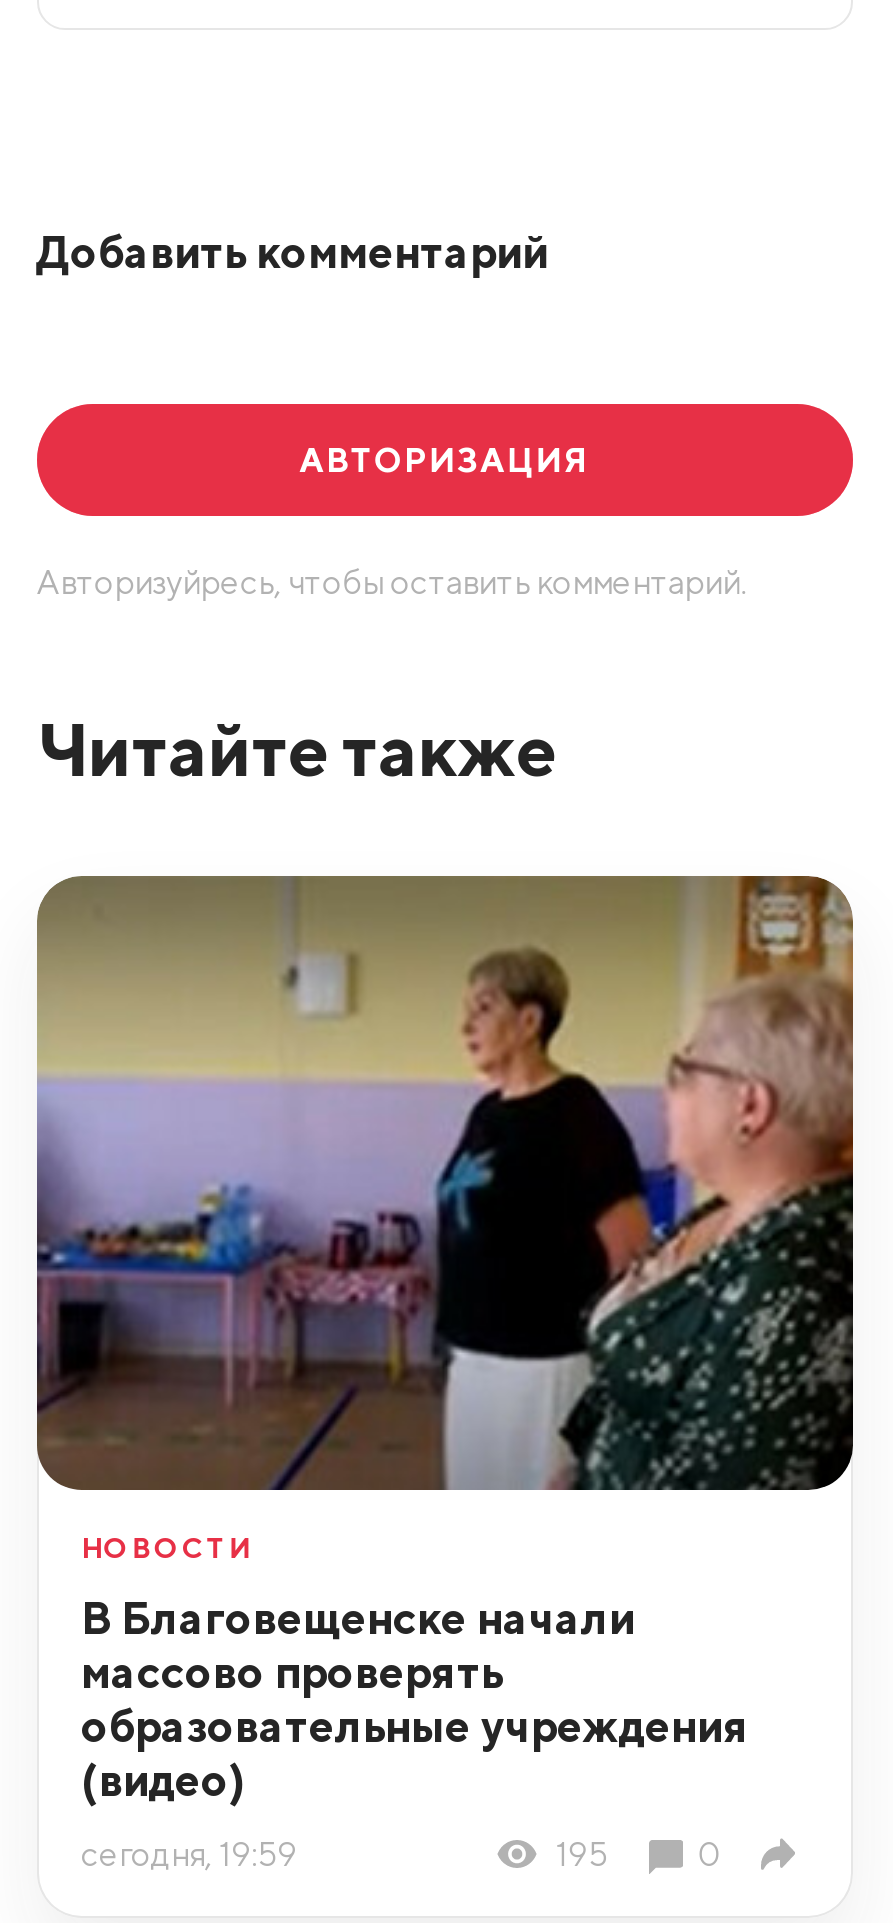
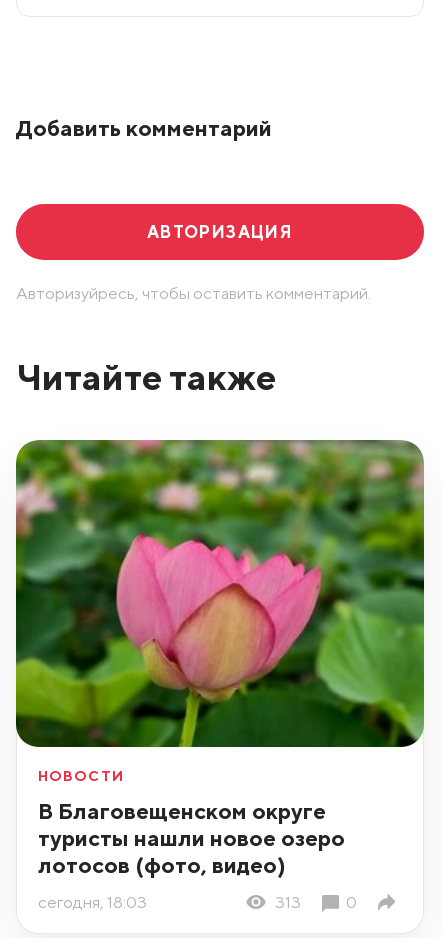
- [image]
+ [image]

- В Благовещенске начали
- массово проверять
- образовательные учреждения
- (видео)
+ В Благовещенском округе
+ туристы нашли новое озеро
+ лотосов (фото, видео)

- сегодня, 19:59
- 195
+ сегодня, 18:03
+ 313
